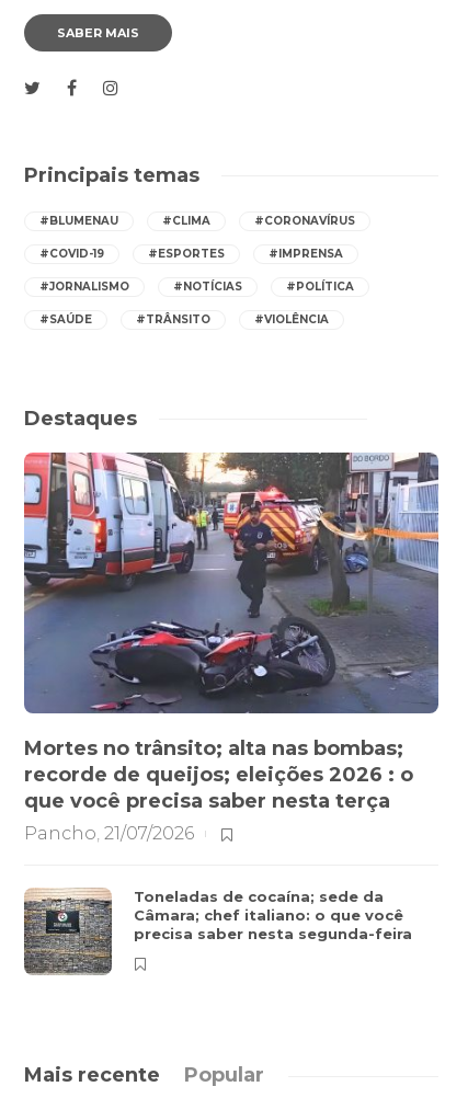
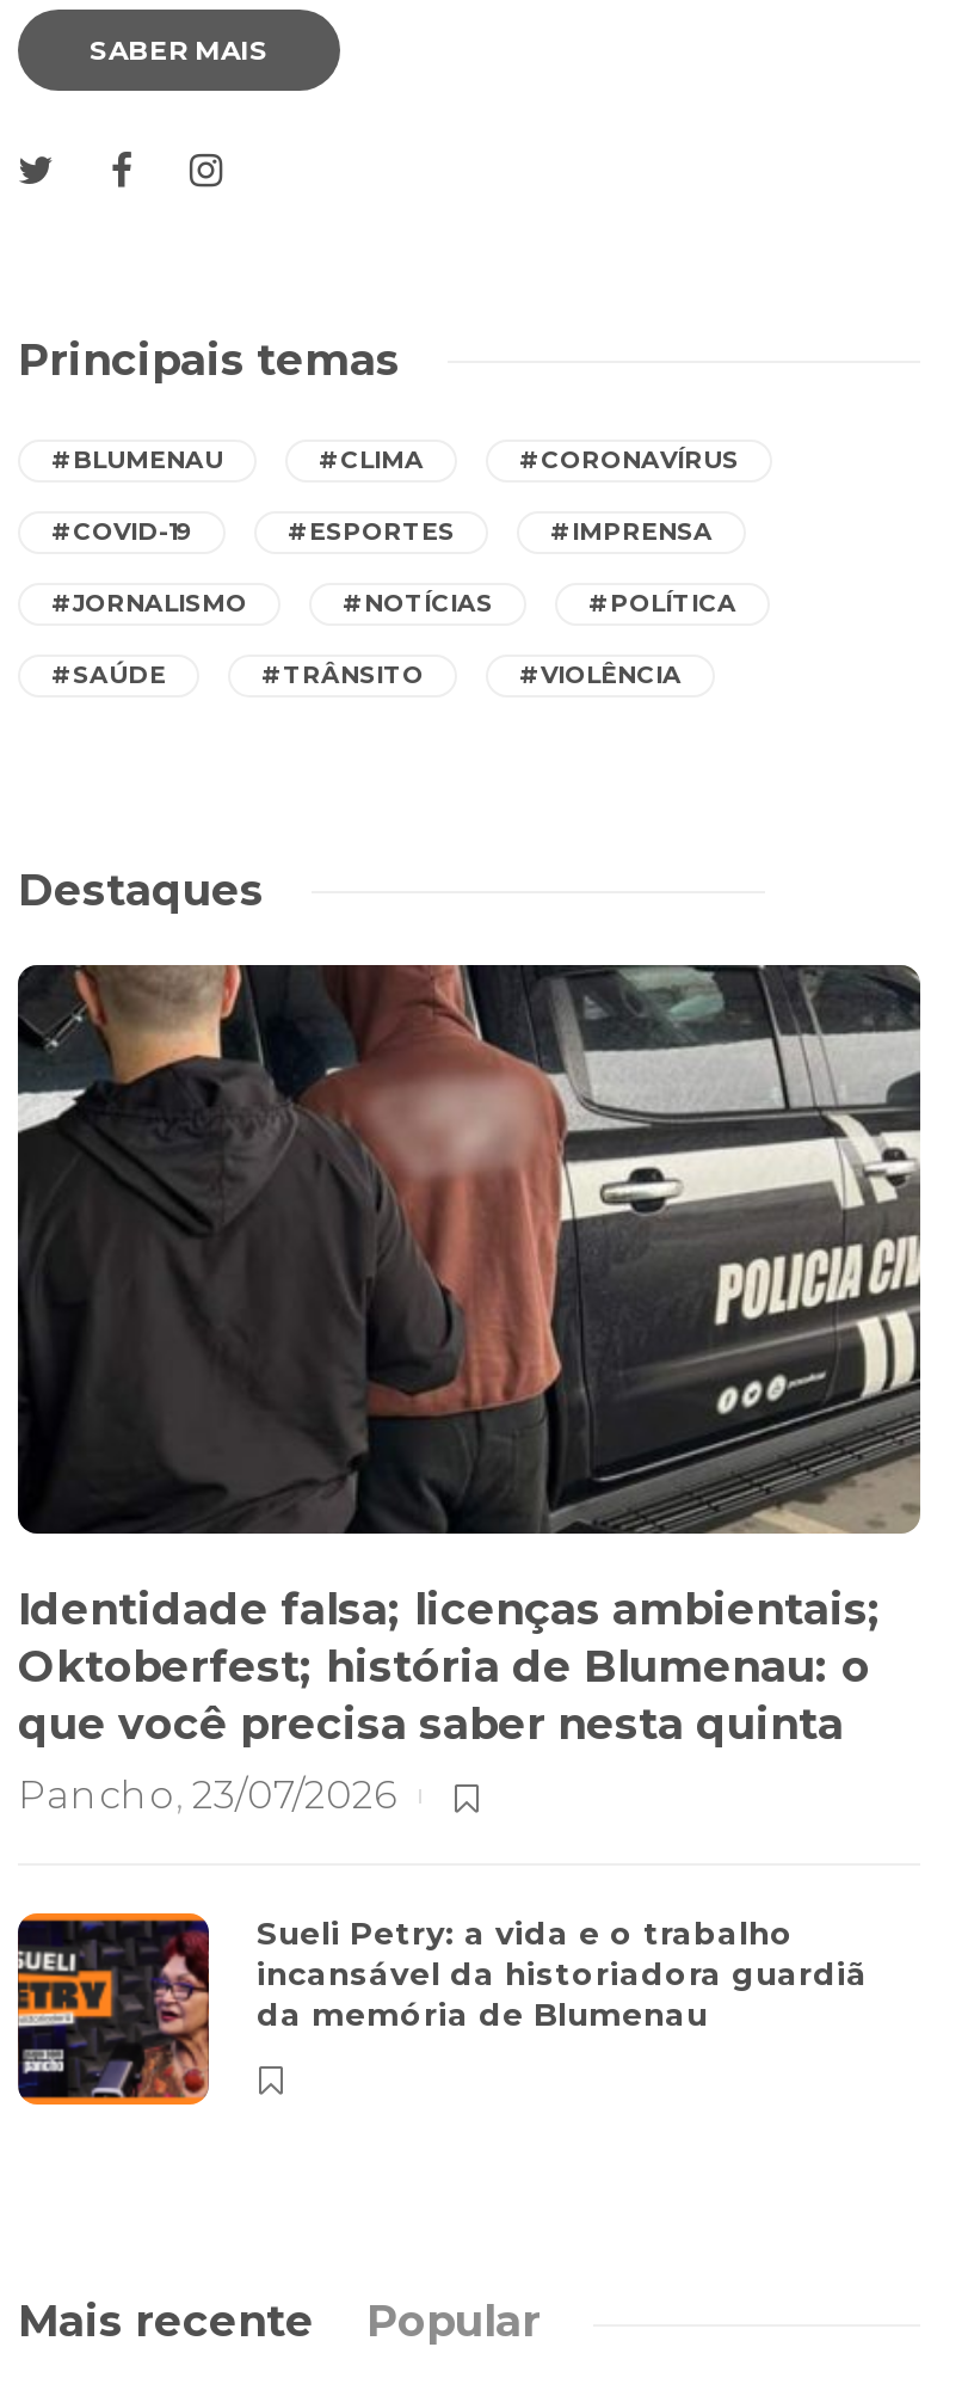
- [image]
- Mortes no trânsito; alta nas bombas;
- recorde de queijos; eleições 2026 : o
- que você precisa saber nesta terça
- Pancho, 21/07/2026
+ [image]
+ Identidade falsa; licenças ambientais;
+ Oktoberfest; história de Blumenau: o
+ que você precisa saber nesta quinta
+ Pancho, 23/07/2026

- [image]
- Toneladas de cocaína; sede da
- Câmara; chef italiano: o que você
- precisa saber nesta segunda-feira
+ [image]
+ Sueli Petry: a vida e o trabalho
+ incansável da historiadora guardiã
+ da memória de Blumenau
